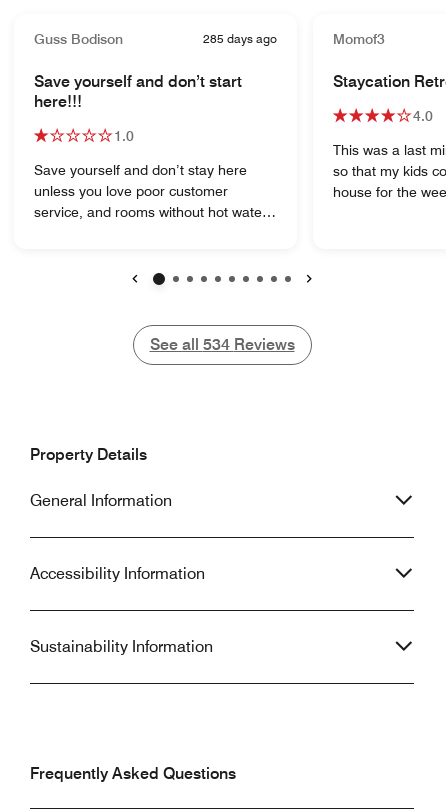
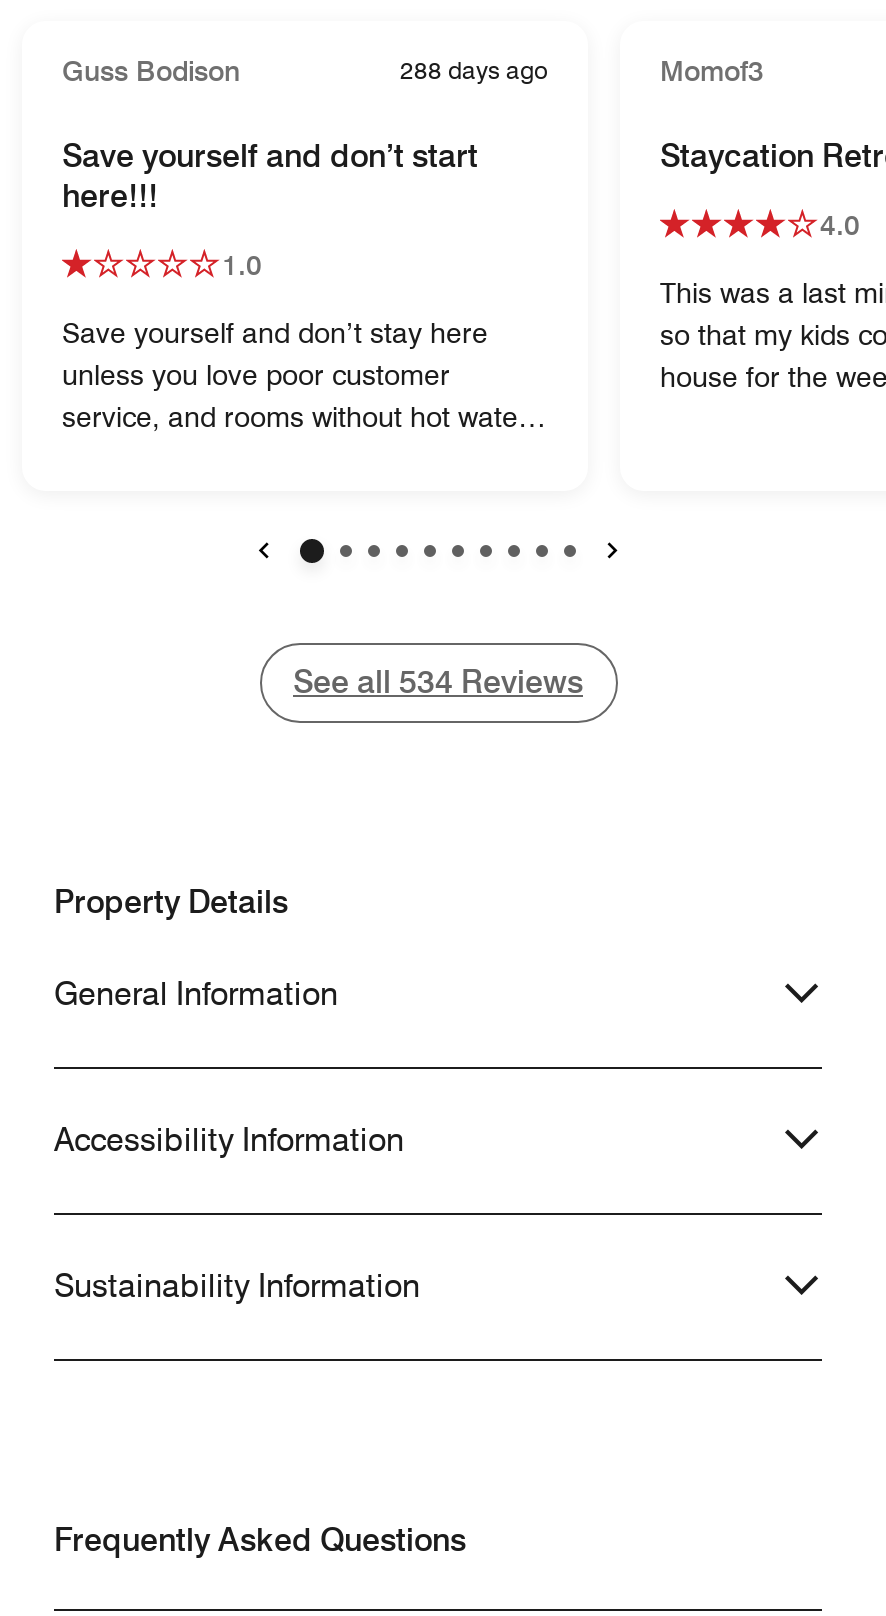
- 285 days ago
+ 288 days ago
